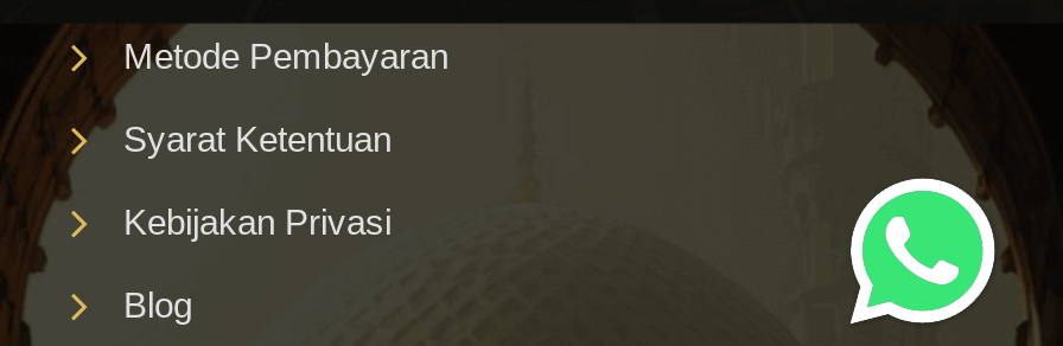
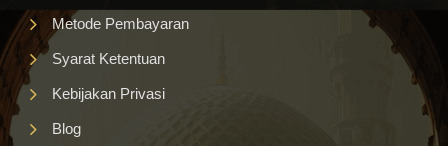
- [image]
